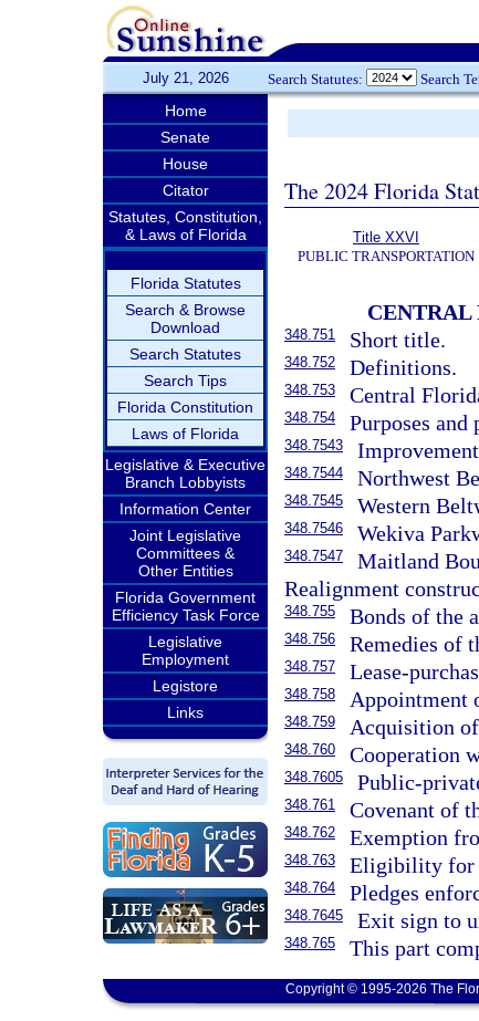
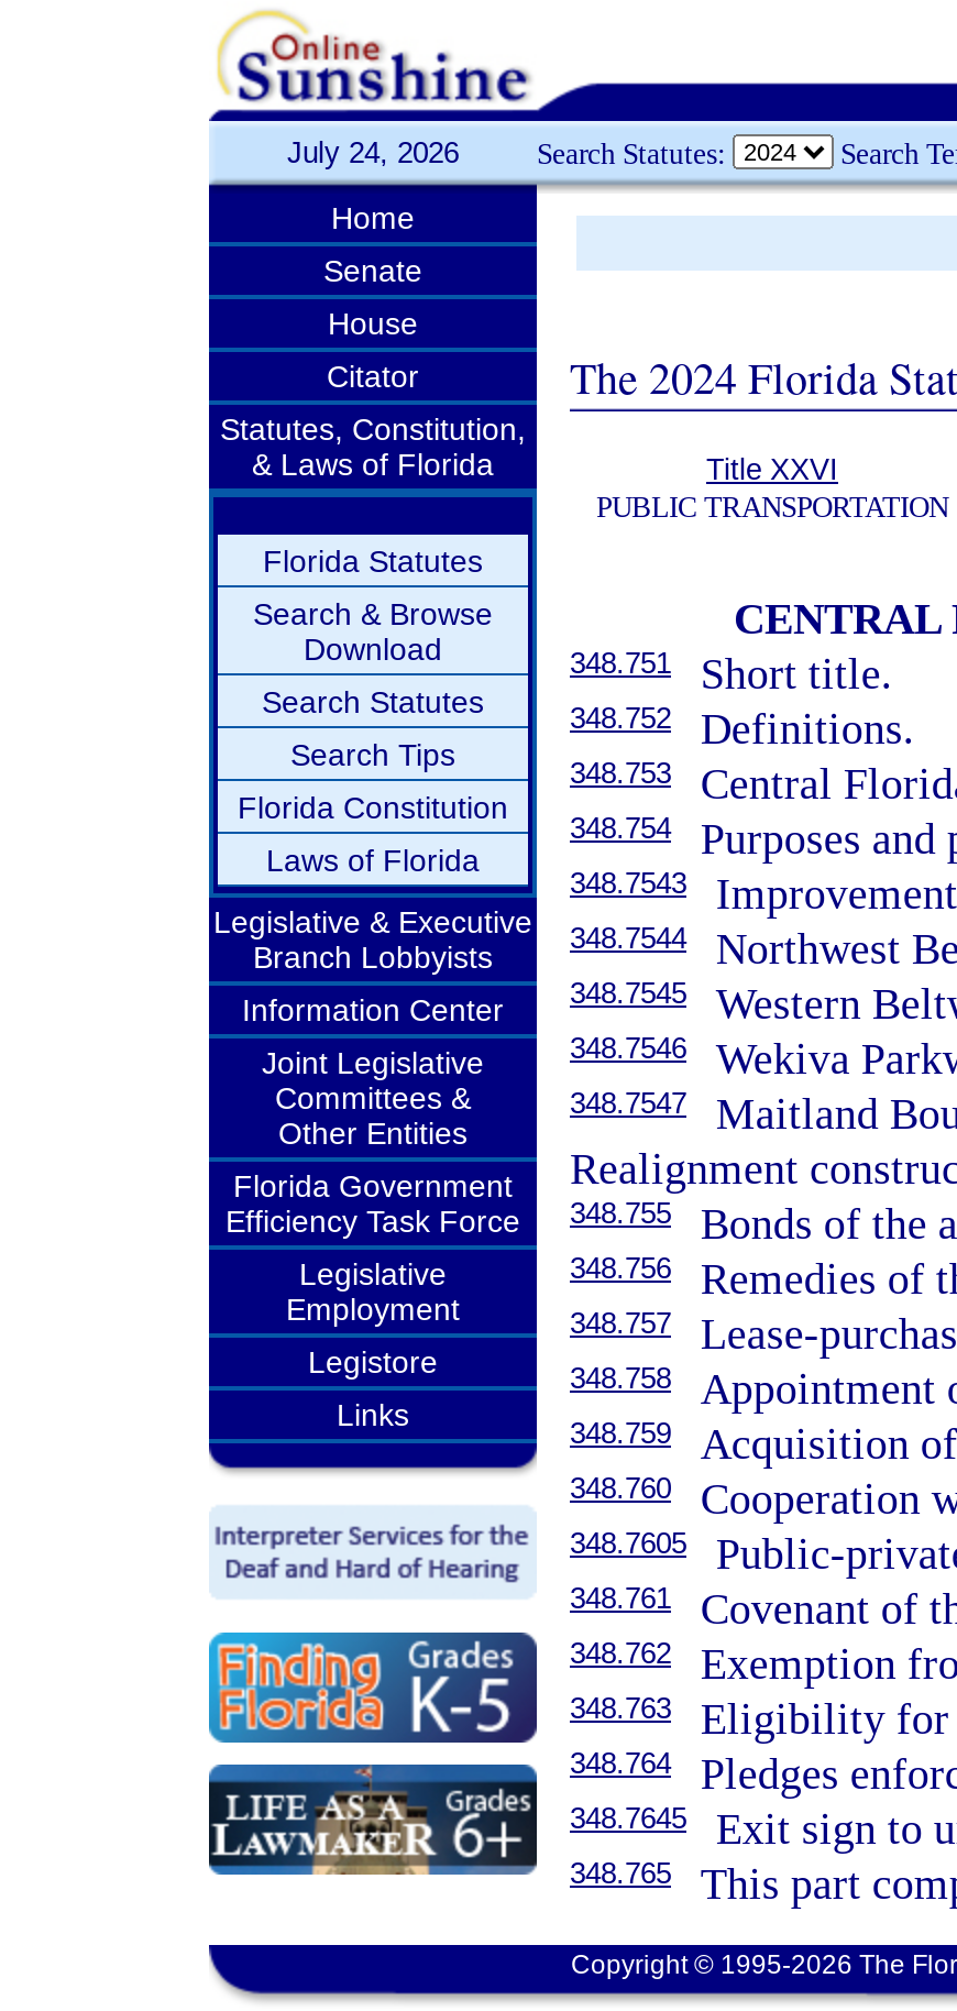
- July 21, 2026
+ July 24, 2026
